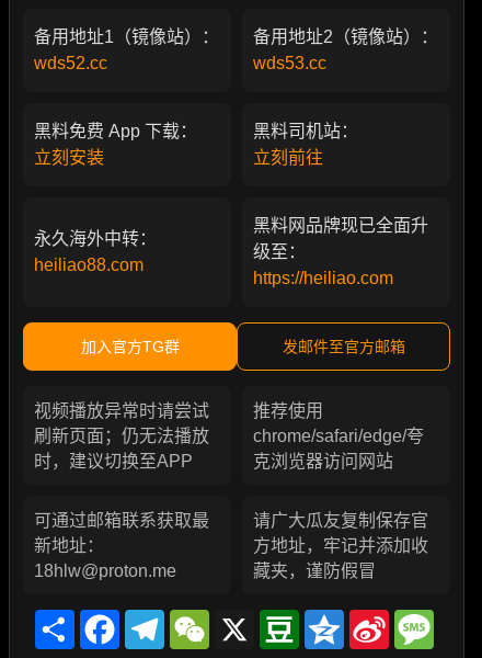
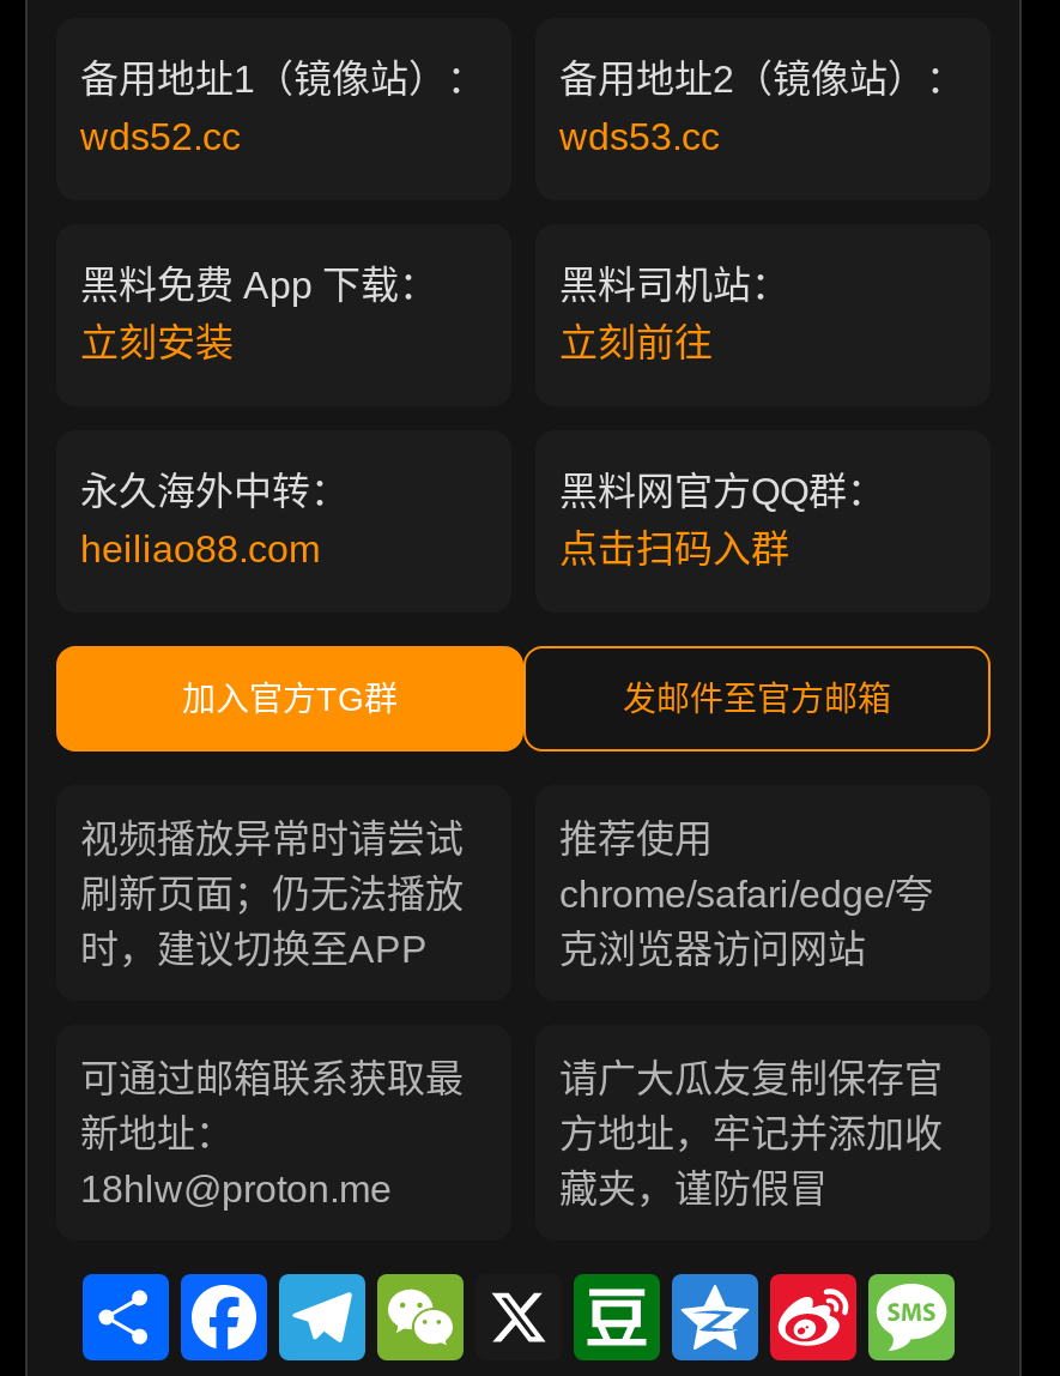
- 黑料网品牌现已全面升
- 级至：
- https://heiliao.com
+ 黑料网官方QQ群：
+ 点击扫码入群
